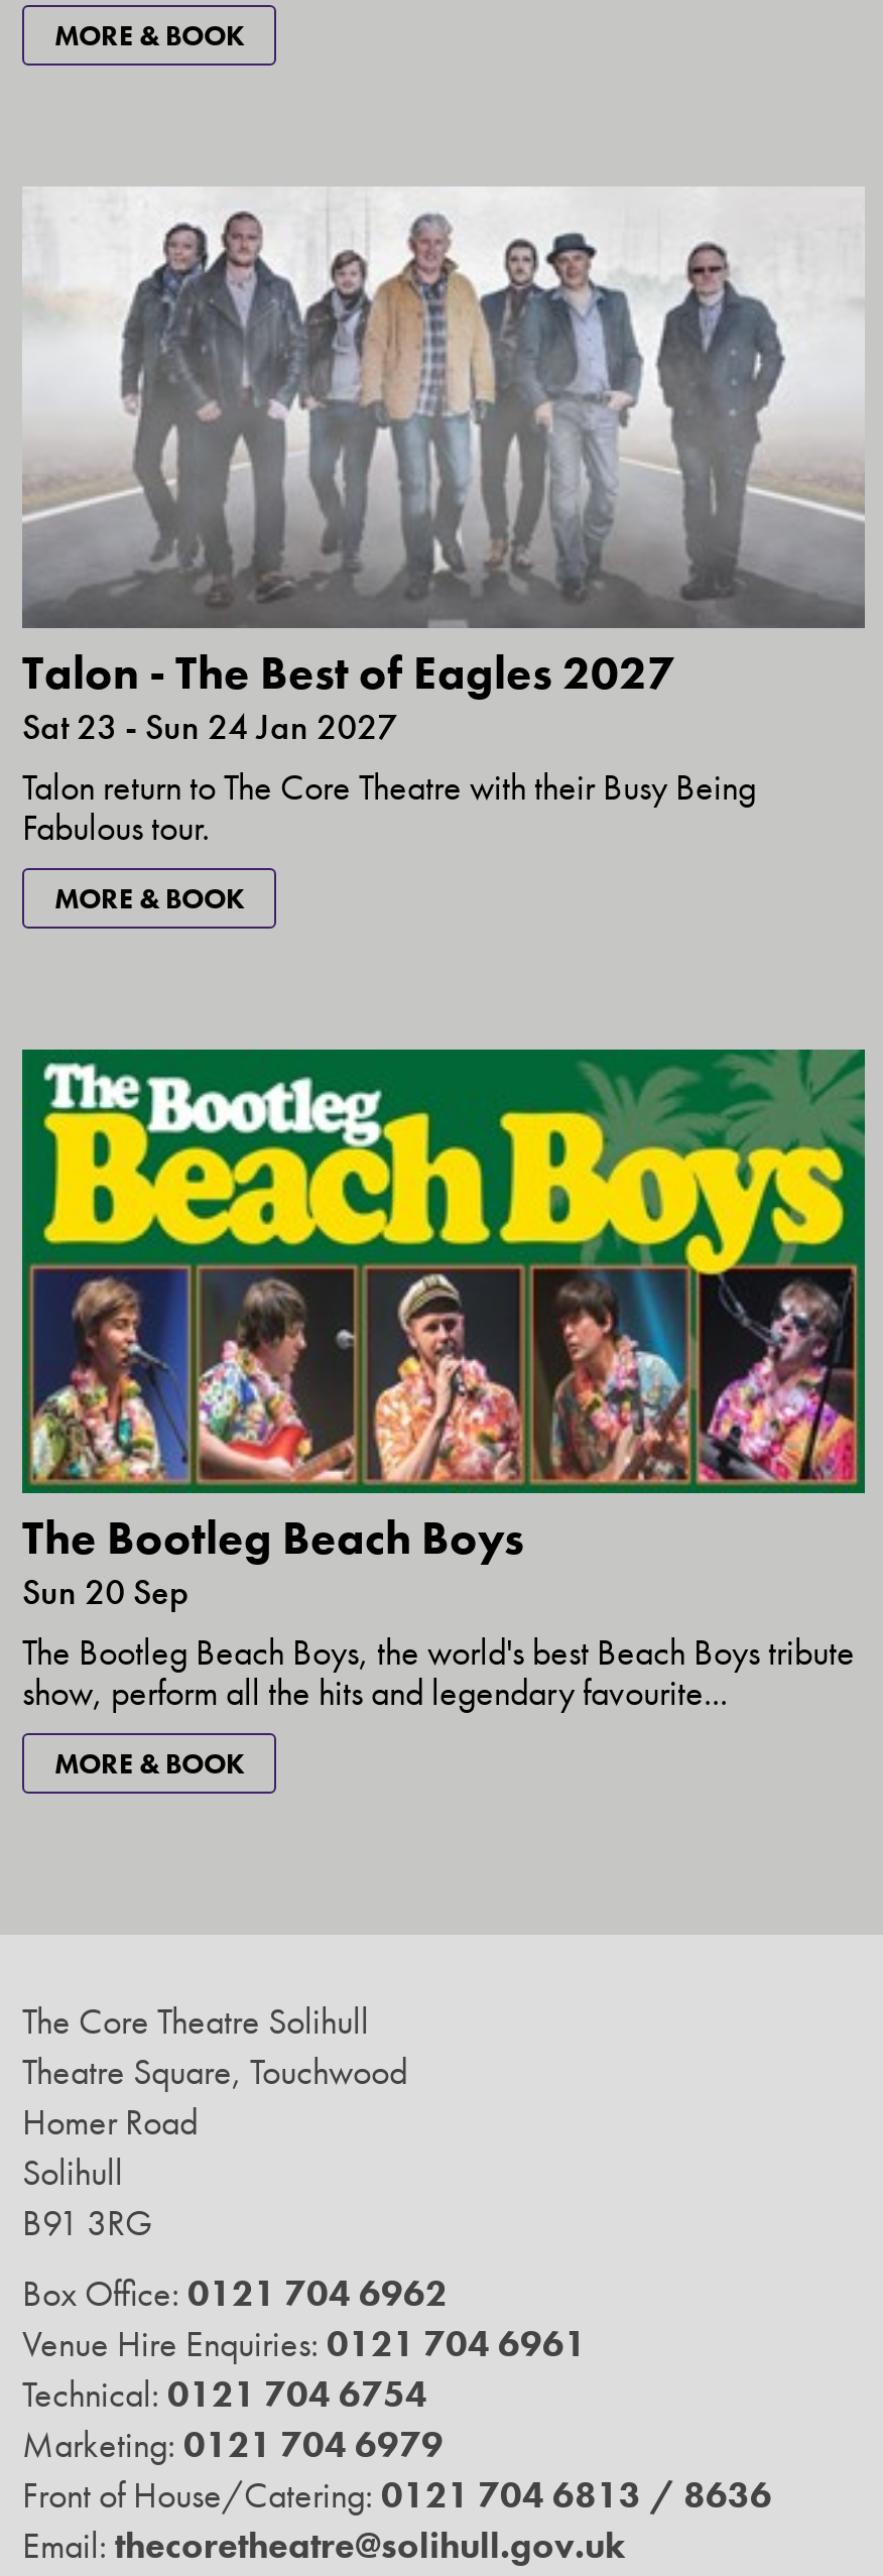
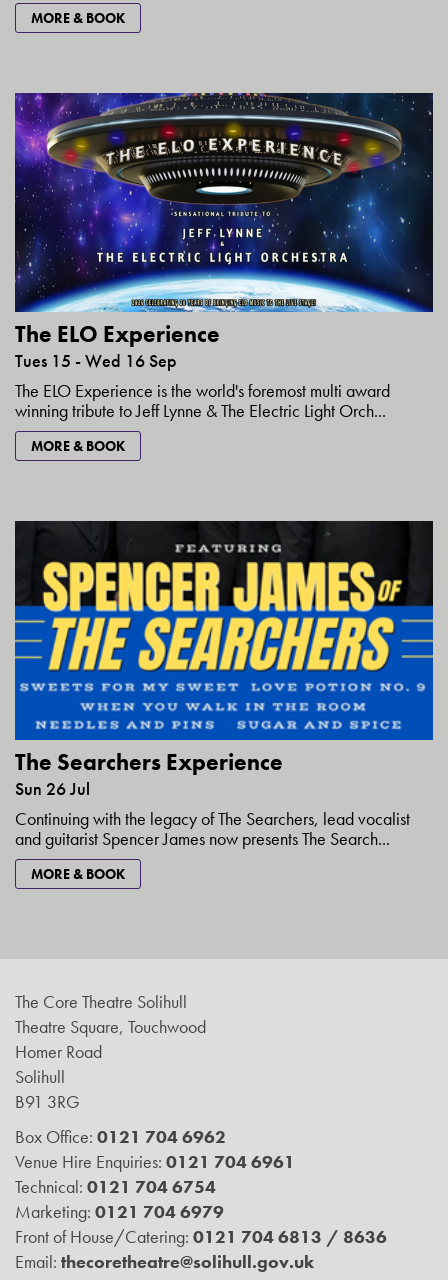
- [image]
- Talon - The Best of Eagles 2027
- Sat 23 - Sun 24 Jan 2027
- Talon return to The Core Theatre with their Busy Being
- Fabulous tour.
+ [image]
+ The ELO Experience
+ Tues 15 - Wed 16 Sep
+ The ELO Experience is the world's foremost multi award
+ winning tribute to Jeff Lynne & The Electric Light Orch...

- [image]
- The Bootleg Beach Boys
- Sun 20 Sep
- The Bootleg Beach Boys, the world's best Beach Boys tribute
- show, perform all the hits and legendary favourite...
+ [image]
+ The Searchers Experience
+ Sun 26 Jul
+ Continuing with the legacy of The Searchers, lead vocalist
+ and guitarist Spencer James now presents The Search...
